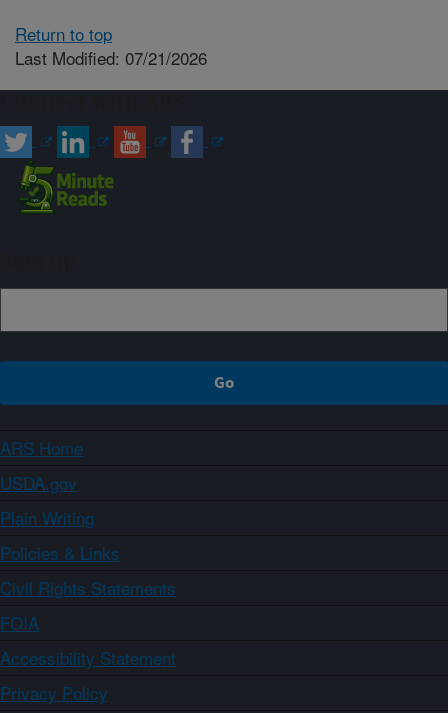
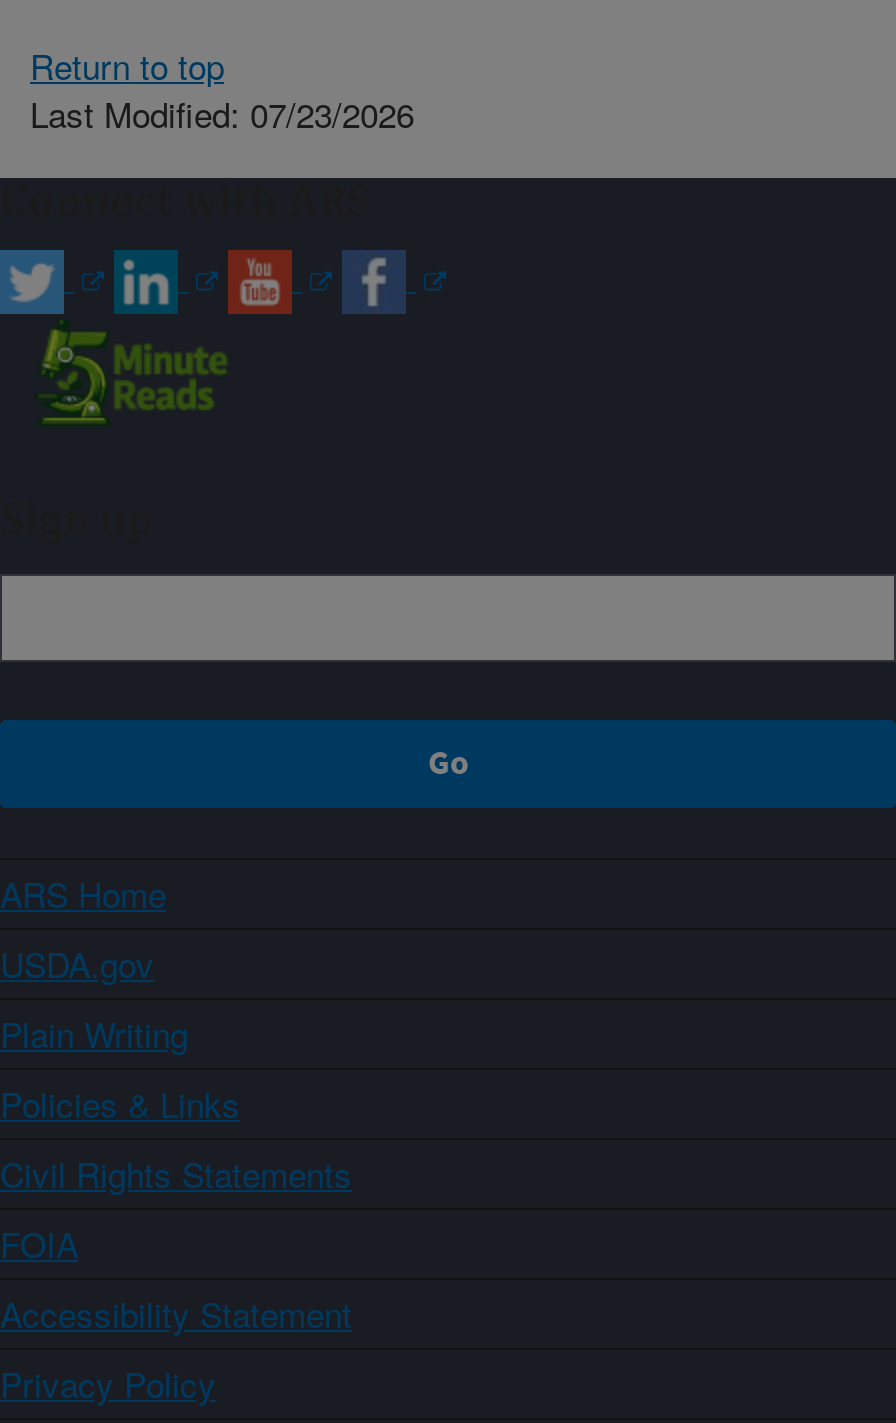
- Last Modified: 07/21/2026
+ Last Modified: 07/23/2026
